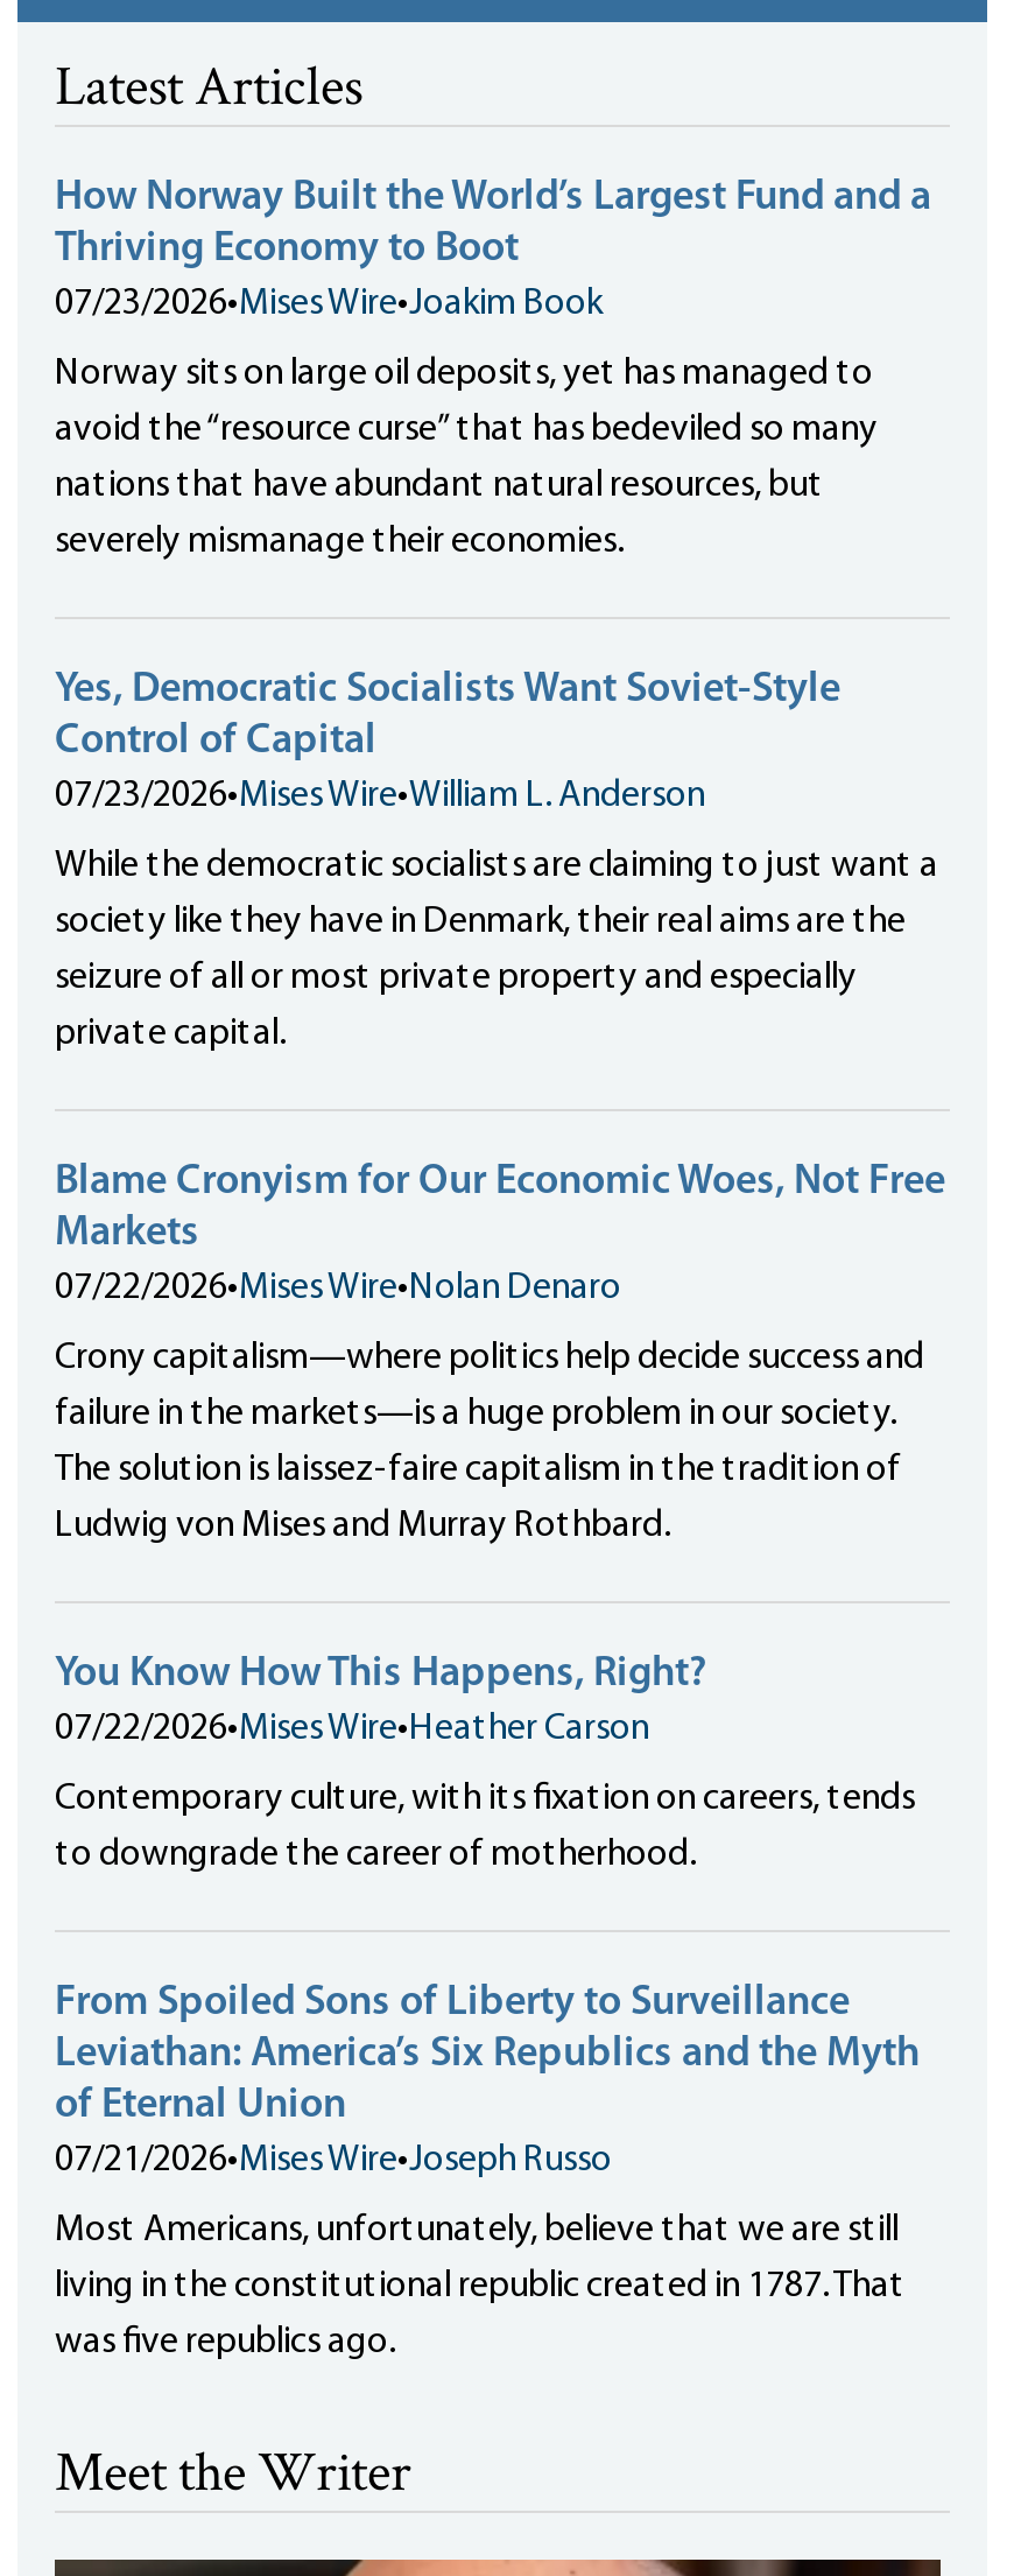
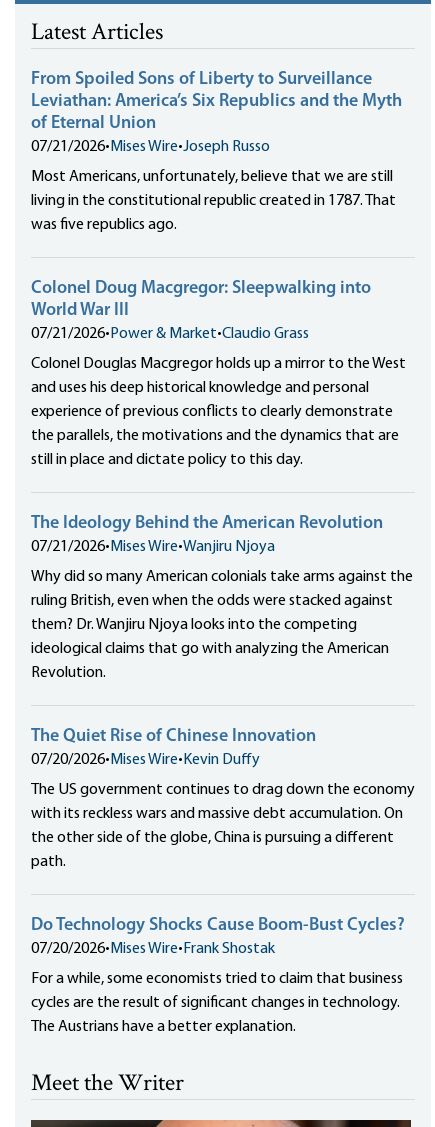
- How Norway Built the World’s Largest Fund and a
- Thriving Economy to Boot
- 07/23/2026•Mises Wire•Joakim Book
- Norway sits on large oil deposits, yet has managed to
- avoid the “resource curse” that has bedeviled so many
- nations that have abundant natural resources, but
- severely mismanage their economies.
- Yes, Democratic Socialists Want Soviet-Style
- Control of Capital
- 07/23/2026•Mises Wire•William L. Anderson
- While the democratic socialists are claiming to just want a
- society like they have in Denmark, their real aims are the
- seizure of all or most private property and especially
- private capital.
- Blame Cronyism for Our Economic Woes, Not Free
- Markets
- 07/22/2026•Mises Wire•Nolan Denaro
- Crony capitalism—where politics help decide success and
- failure in the markets—is a huge problem in our society.
- The solution is laissez-faire capitalism in the tradition of
- Ludwig von Mises and Murray Rothbard.
- You Know How This Happens, Right?
- 07/22/2026•Mises Wire•Heather Carson
- Contemporary culture, with its fixation on careers, tends
- to downgrade the career of motherhood.

moved up: From Spoiled Sons of Liberty to Surveillance | Leviathan: America’s Six Republics and the Myth | of Eternal Union | 07/21/2026•Mises Wire•Joseph Russo | Most Americans, unfortunately, believe that we are still | living in the constitutional republic created in 1787. That | was five republics ago.

+ Colonel Doug Macgregor: Sleepwalking into
+ World War III
+ 07/21/2026• Power & Market•Claudio Grass
+ Colonel Douglas Macgregor holds up a mirror to the West
+ and uses his deep historical knowledge and personal
+ experience of previous conflicts to clearly demonstrate
+ the parallels, the motivations and the dynamics that are
+ still in place and dictate policy to this day.
+ The Ideology Behind the American Revolution
+ 07/21/2026• Mises Wire•Wanjiru Njoya
+ Why did so many American colonials take arms against the
+ ruling British, even when the odds were stacked against
+ them? Dr. Wanjiru Njoya looks into the competing
+ ideological claims that go with analyzing the American
+ Revolution.
+ The Quiet Rise of Chinese Innovation
+ 07/20/2026• Mises Wire• Kevin Duffy
+ The US government continues to drag down the economy
+ with its reckless wars and massive debt accumulation. On
+ the other side of the globe, China is pursuing a different
+ path.
+ Do Technology Shocks Cause Boom-Bust Cycles?
+ 07/20/2026• Mises Wire• Frank Shostak
+ For a while, some economists tried to claim that business
+ cycles are the result of significant changes in technology.
+ The Austrians have a better explanation.
